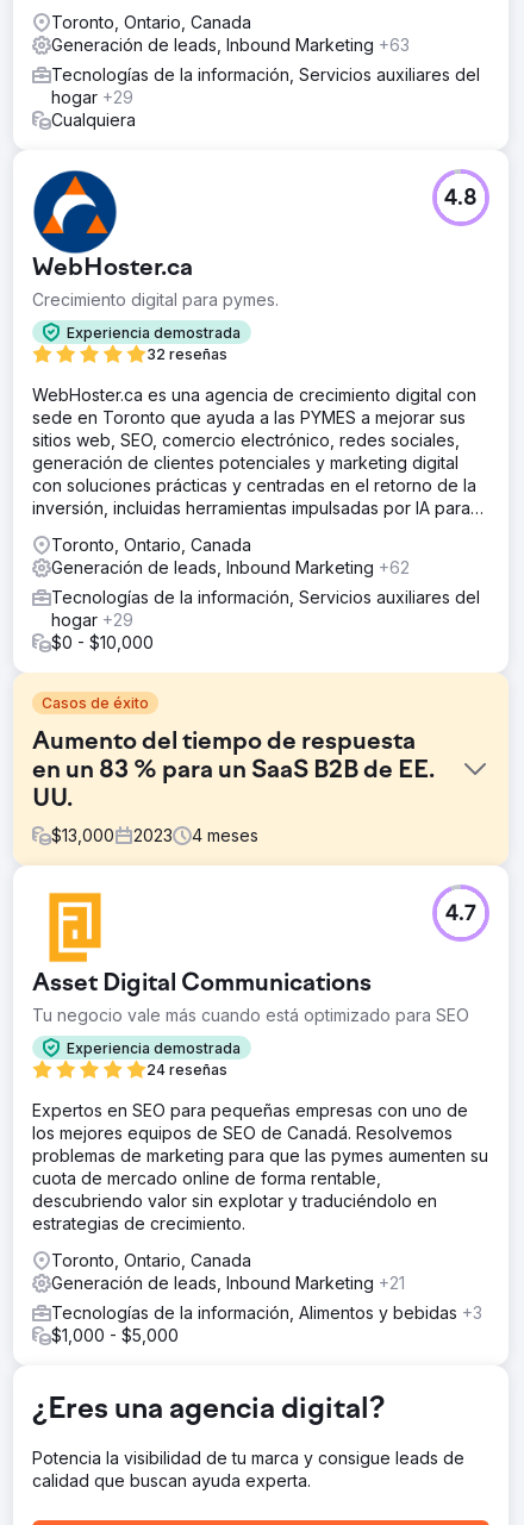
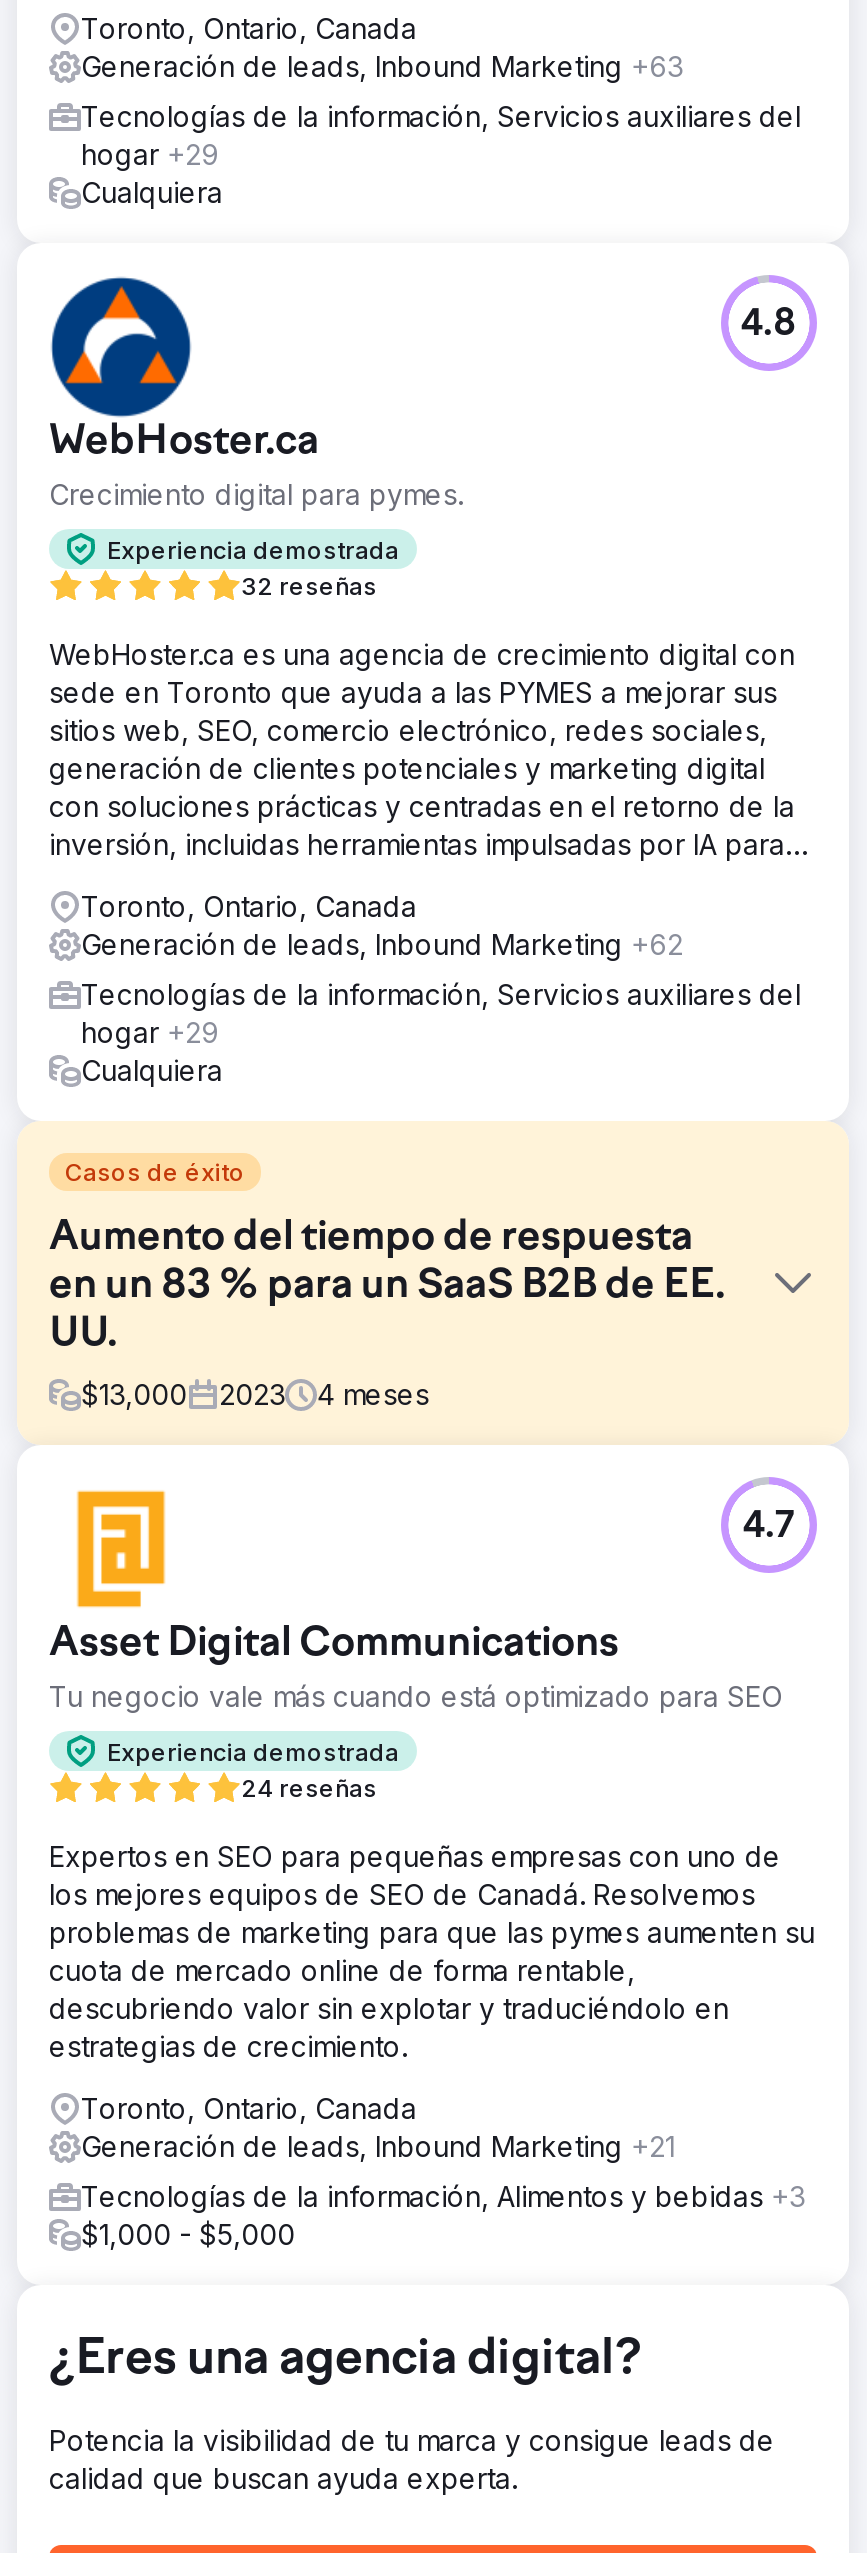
- $0 - $10,000
+ Cualquiera
